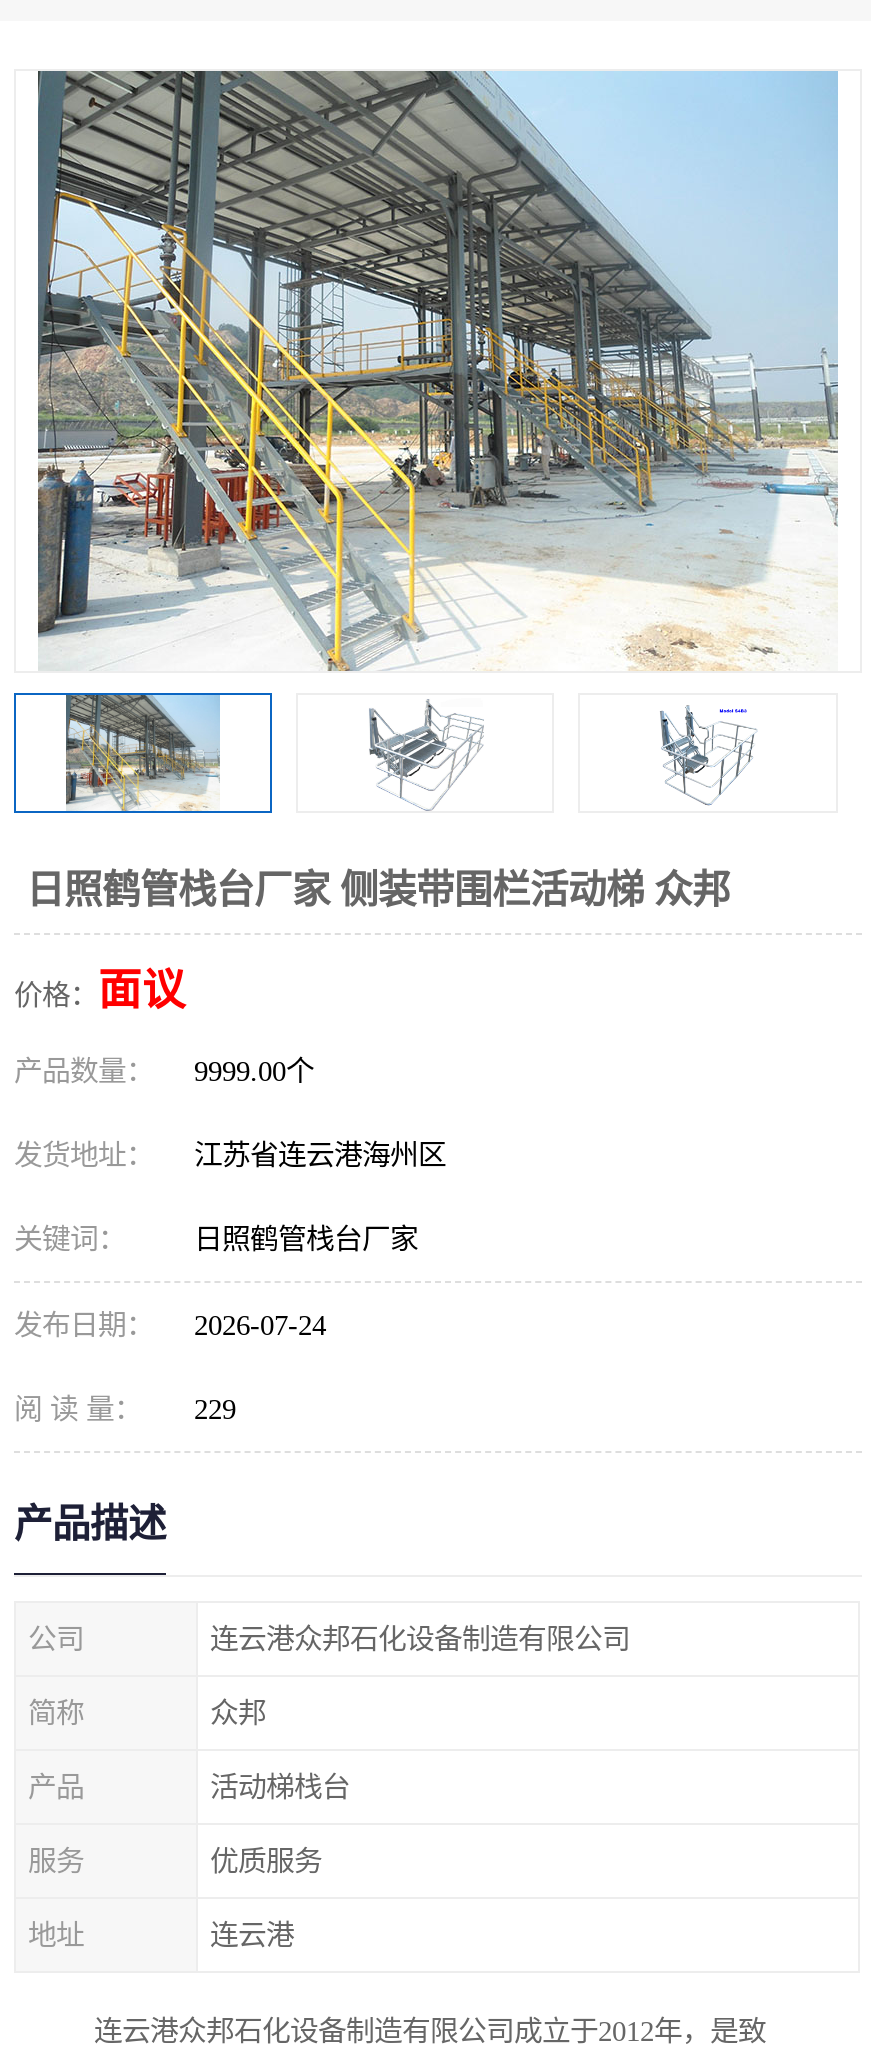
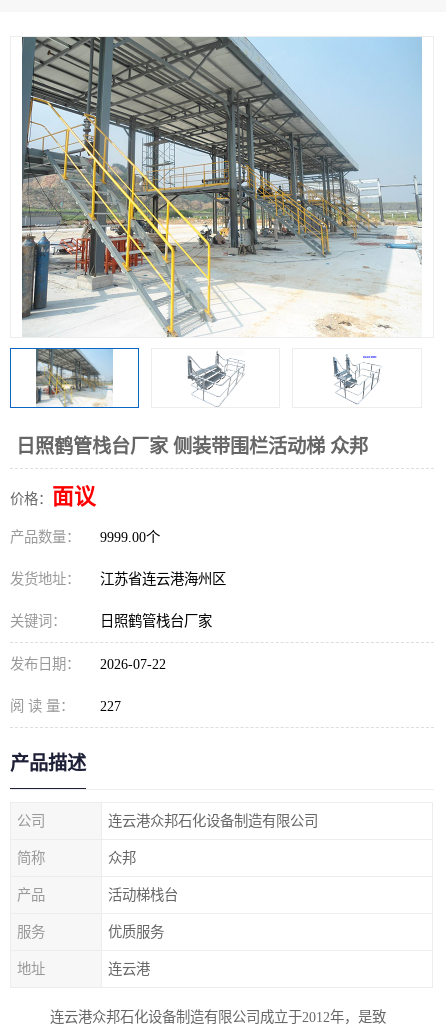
- 发布日期： 2026-07-24
+ 发布日期： 2026-07-22

- 阅 读 量： 229
+ 阅 读 量： 227
